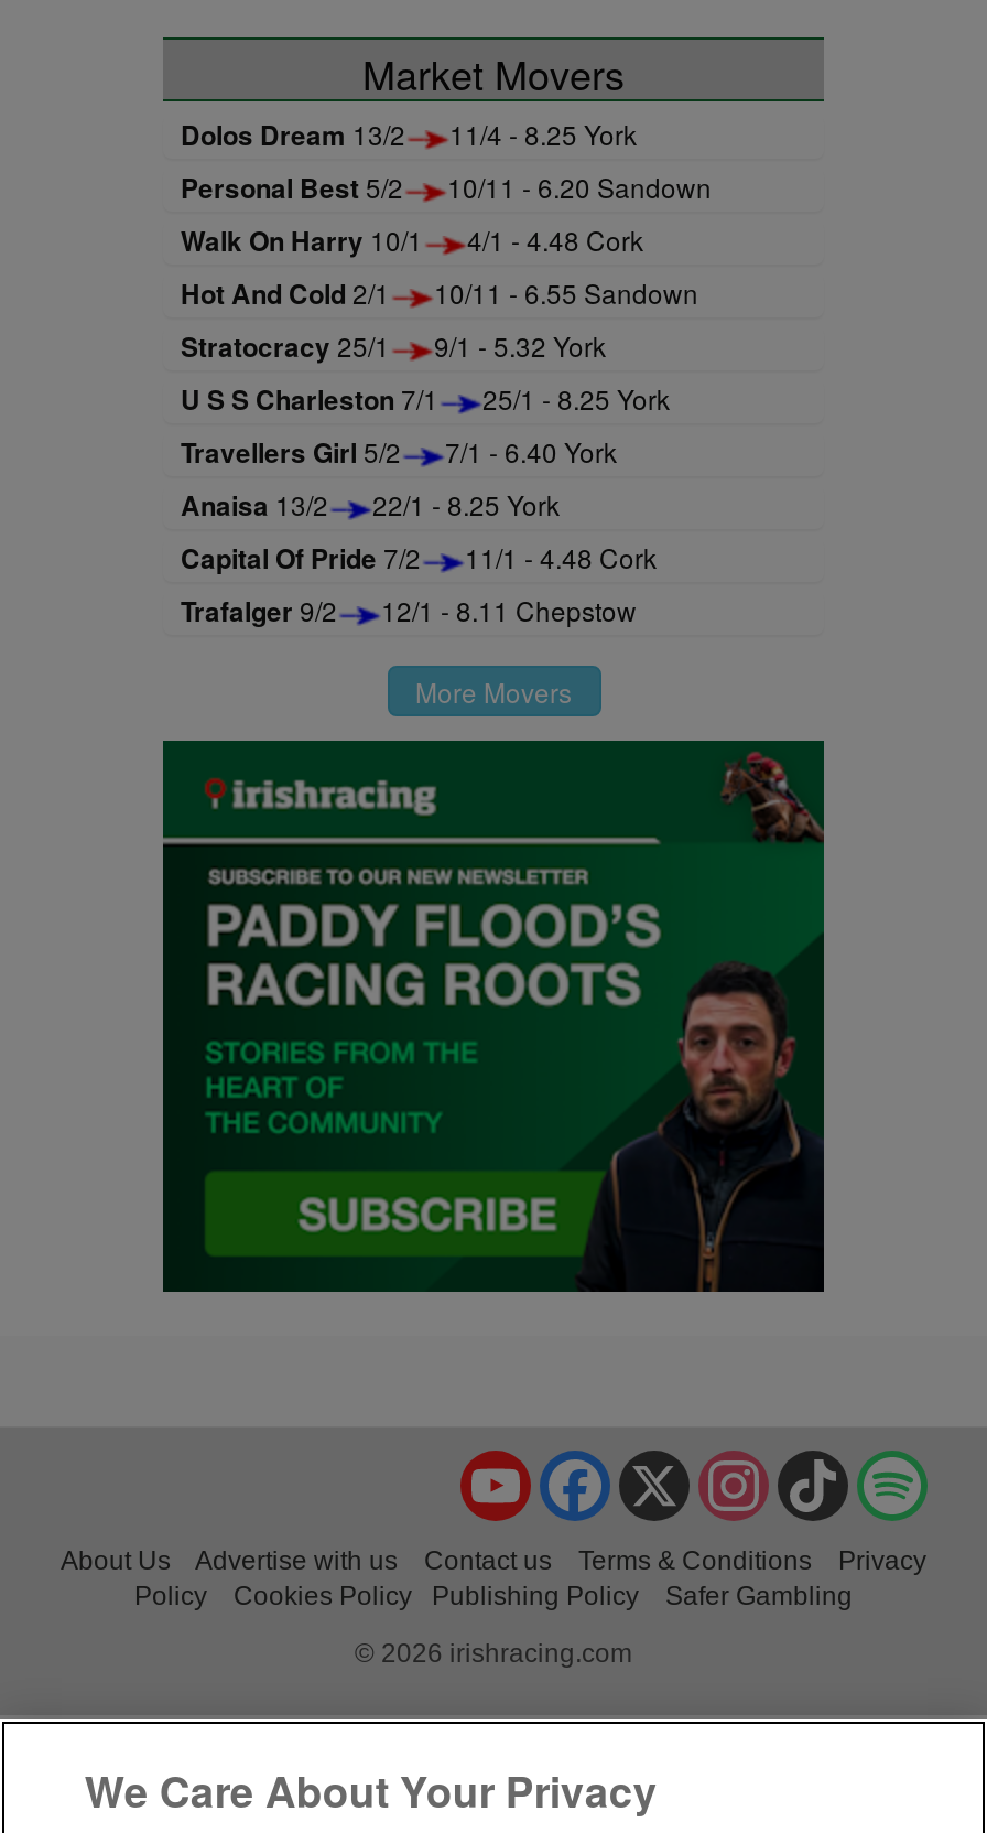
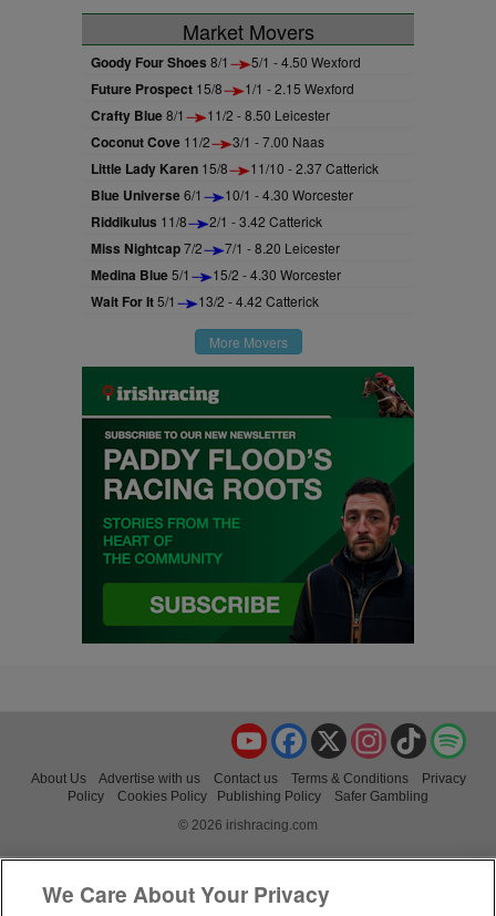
- Dolos Dream 13/2
- 11/4 - 8.25 York
- Personal Best 5/2
- 10/11 - 6.20 Sandown
- Walk On Harry 10/1
- 4/1 - 4.48 Cork
- Hot And Cold 2/1
- 10/11 - 6.55 Sandown
- Stratocracy 25/1
- 9/1 - 5.32 York
- U S S Charleston 7/1
- 25/1 - 8.25 York
- Travellers Girl 5/2
- 7/1 - 6.40 York
- Anaisa 13/2
- 22/1 - 8.25 York
- Capital Of Pride 7/2
- 11/1 - 4.48 Cork
- Trafalger 9/2
- 12/1 - 8.11 Chepstow
+ Goody Four Shoes 8/1
+ 5/1 - 4.50 Wexford
+ Future Prospect 15/8
+ 1/1 - 2.15 Wexford
+ Crafty Blue 8/1
+ 11/2 - 8.50 Leicester
+ Coconut Cove 11/2
+ 3/1 - 7.00 Naas
+ Little Lady Karen 15/8
+ 11/10 - 2.37 Catterick
+ Blue Universe 6/1
+ 10/1 - 4.30 Worcester
+ Riddikulus 11/8
+ 2/1 - 3.42 Catterick
+ Miss Nightcap 7/2
+ 7/1 - 8.20 Leicester
+ Medina Blue 5/1
+ 15/2 - 4.30 Worcester
+ Wait For It 5/1
+ 13/2 - 4.42 Catterick
